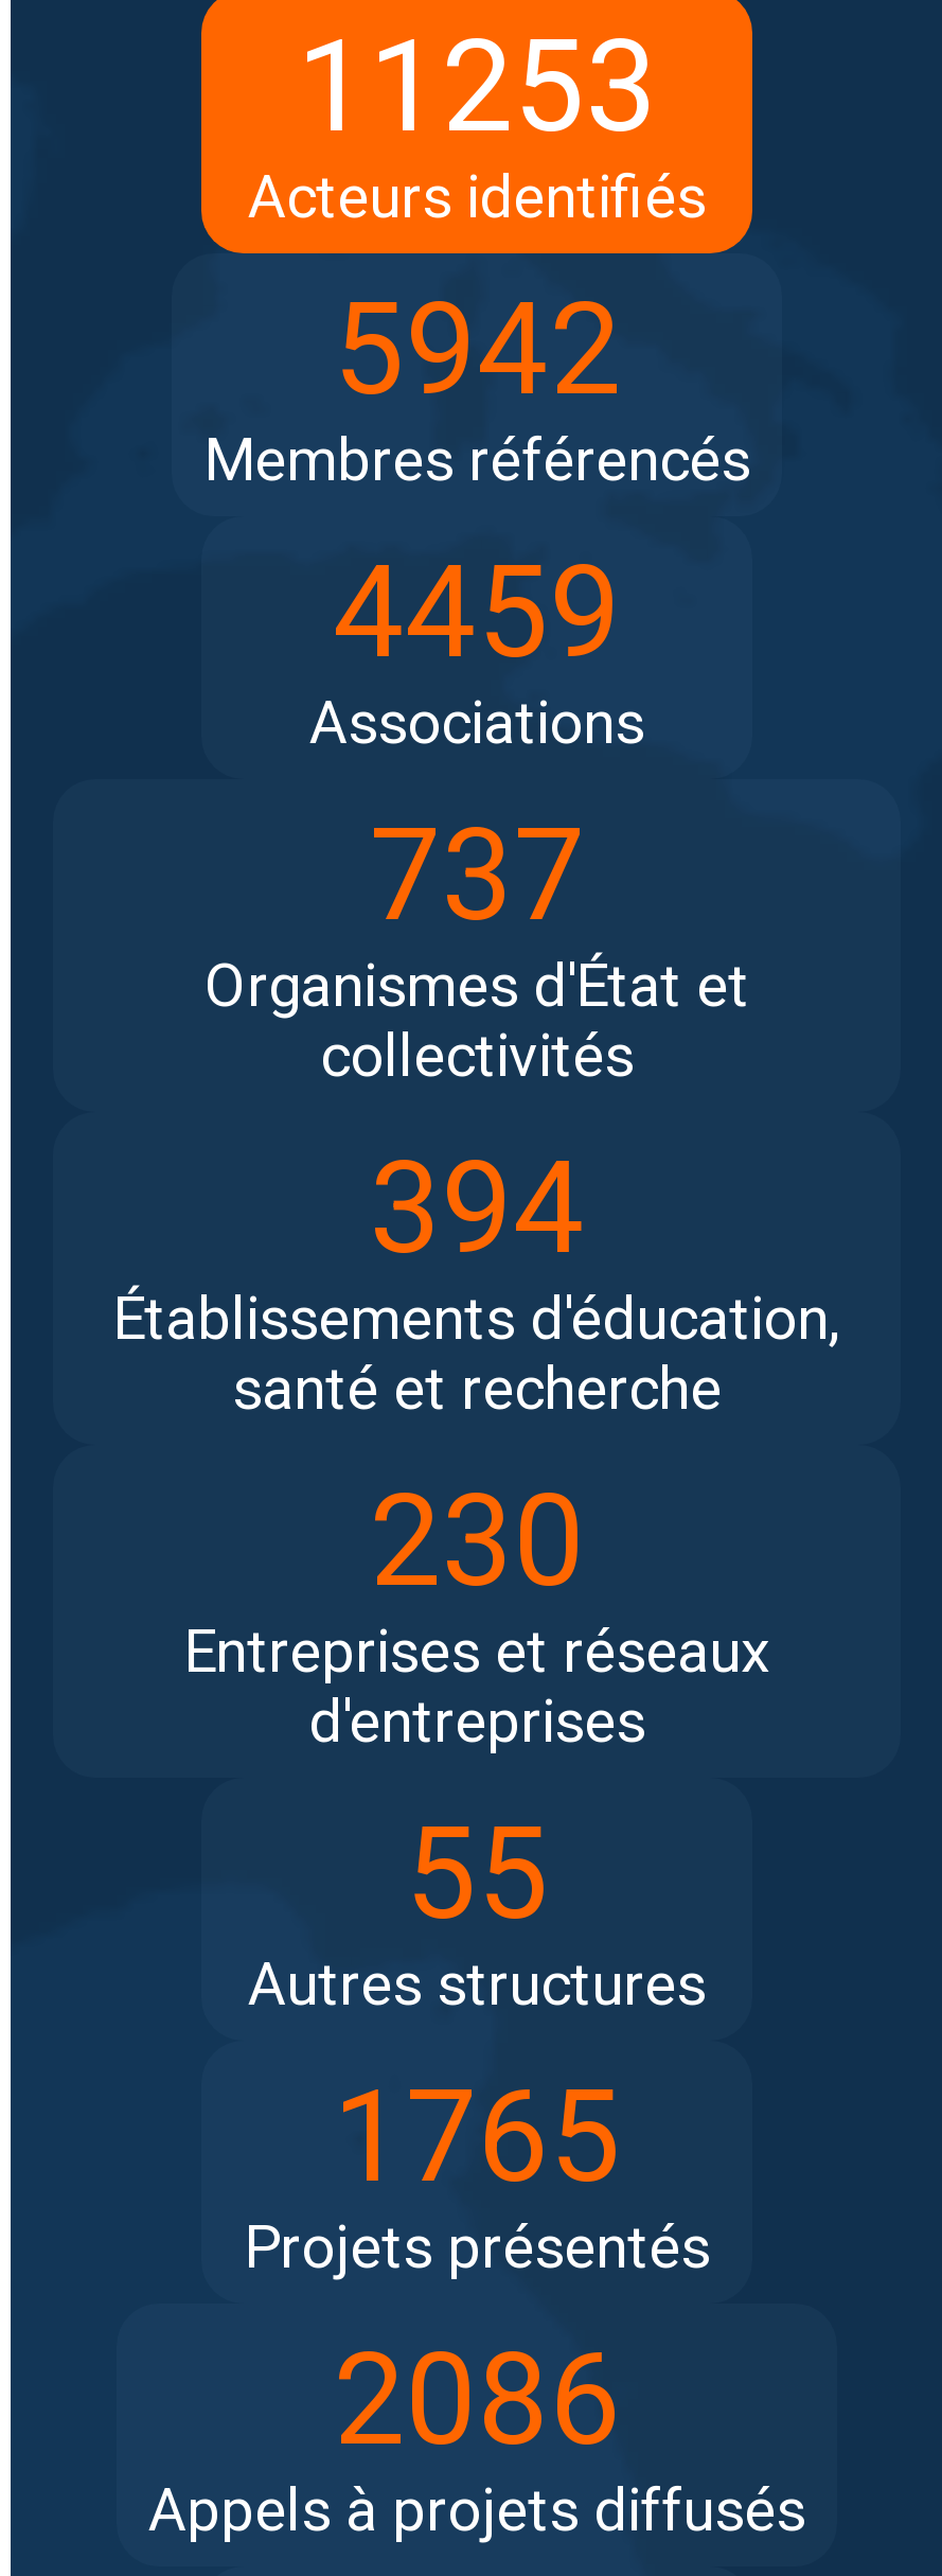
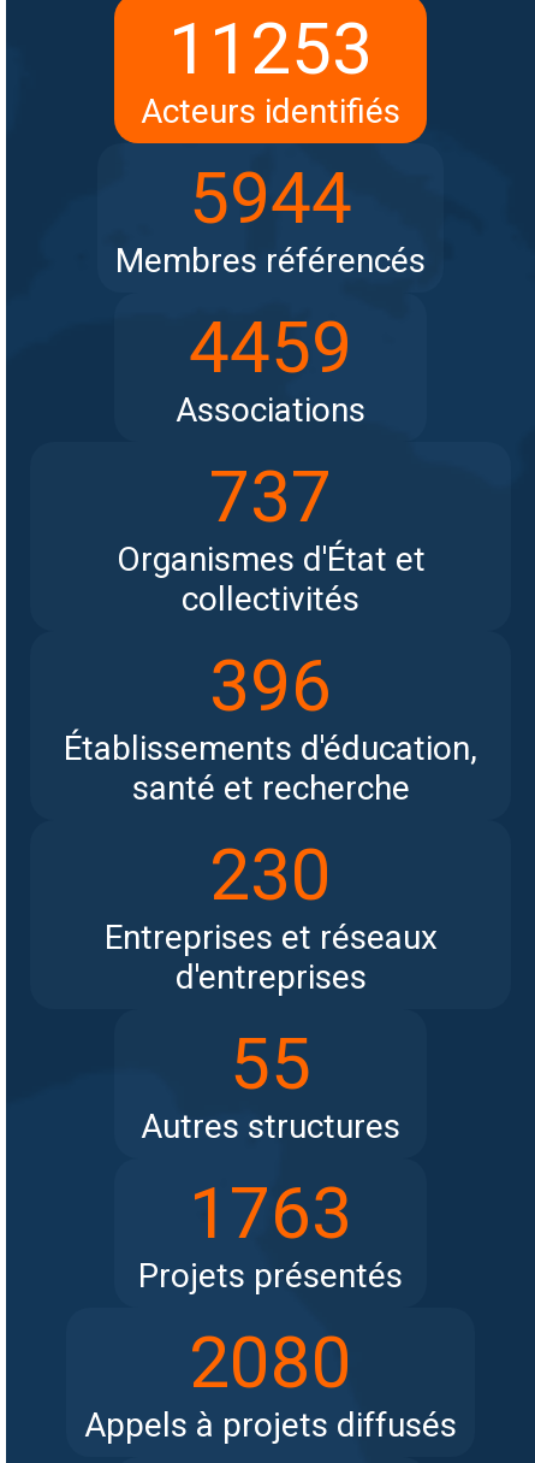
- 5942
+ 5944

- 394
+ 396

- 1765
+ 1763

- 2086
+ 2080
